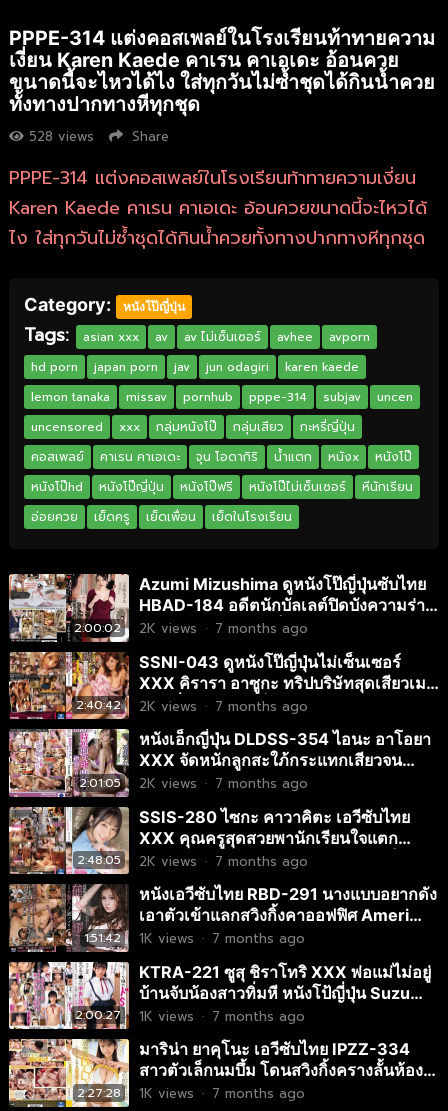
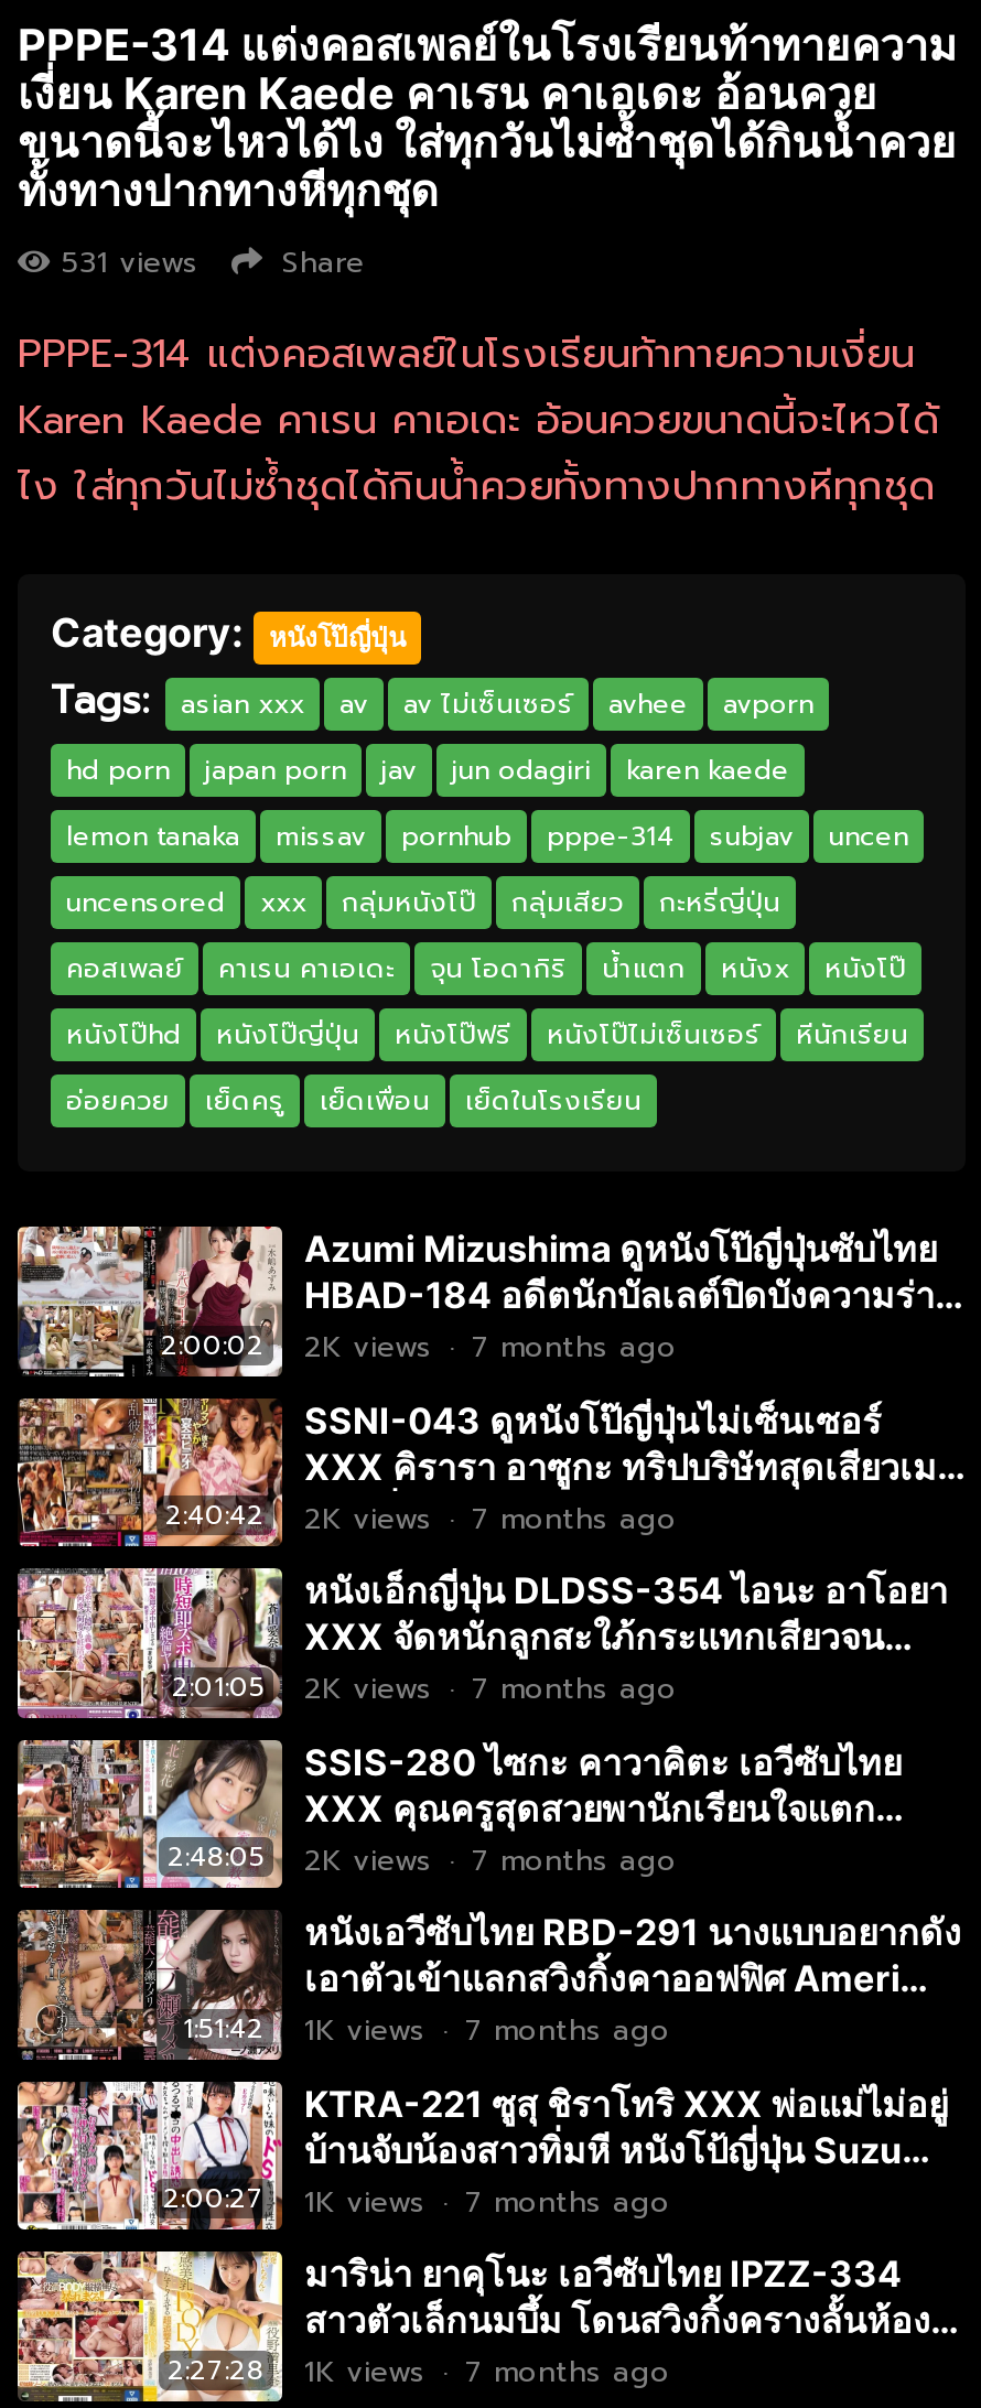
- 528 views Share
+ 531 views Share
